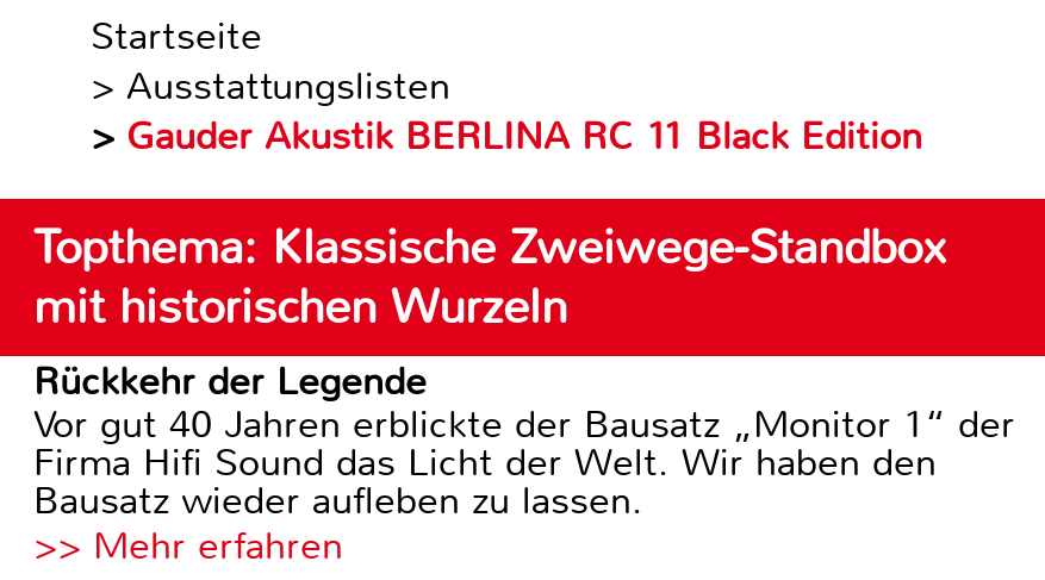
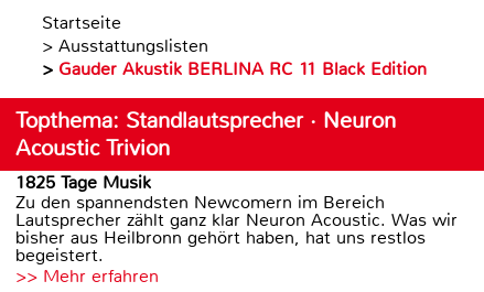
- Topthema: Klassische Zweiwege-Standbox
- mit historischen Wurzeln
- Rückkehr der Legende
- Vor gut 40 Jahren erblickte der Bausatz „Monitor 1“ der
- Firma Hifi Sound das Licht der Welt. Wir haben den
- Bausatz wieder aufleben zu lassen.
+ Topthema: Standlautsprecher · Neuron
+ Acoustic Trivion
+ 1825 Tage Musik
+ Zu den spannendsten Newcomern im Bereich
+ Lautsprecher zählt ganz klar Neuron Acoustic. Was wir
+ bisher aus Heilbronn gehört haben, hat uns restlos
+ begeistert.
